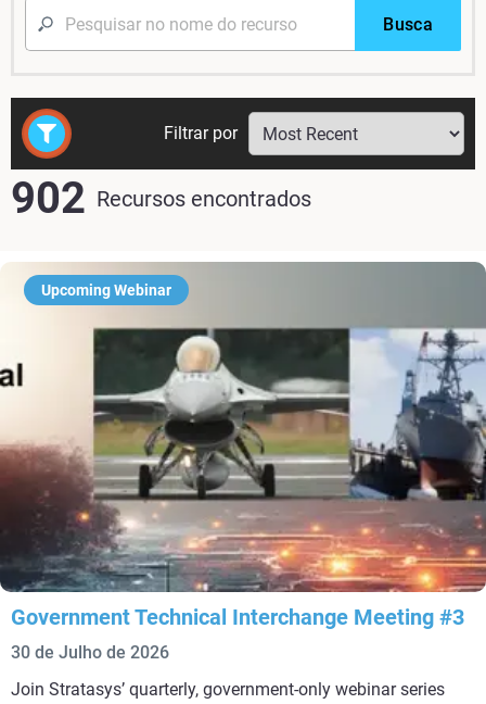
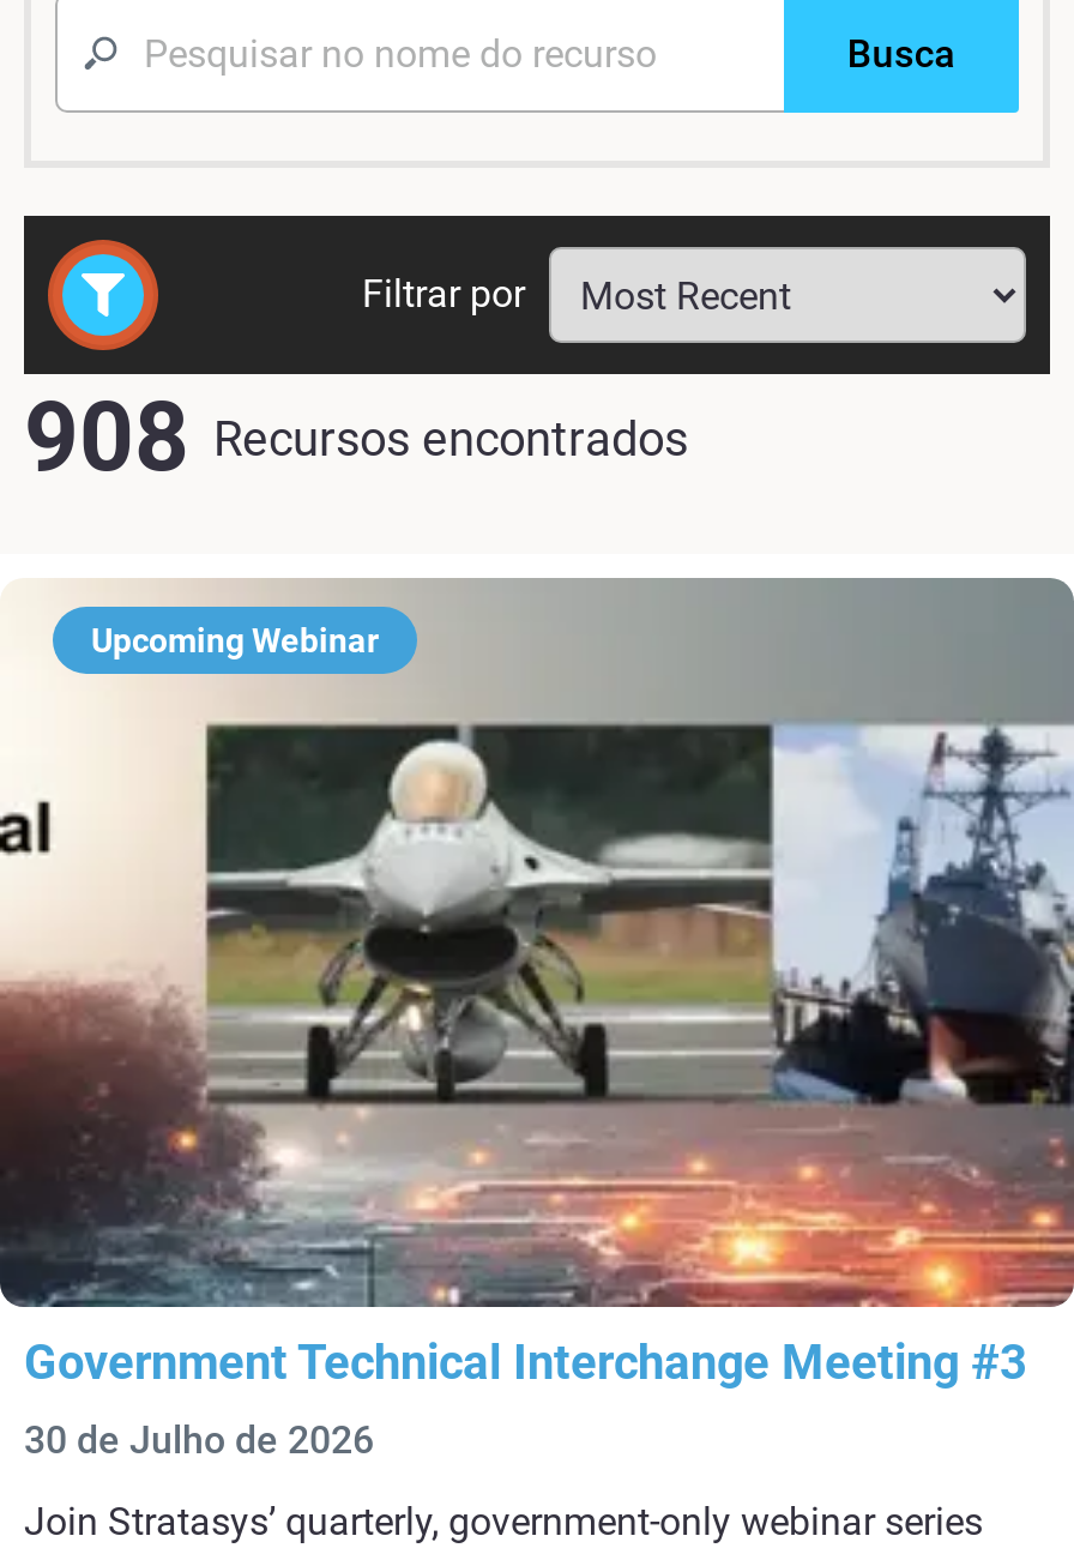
- 902 Recursos encontrados
+ 908 Recursos encontrados
